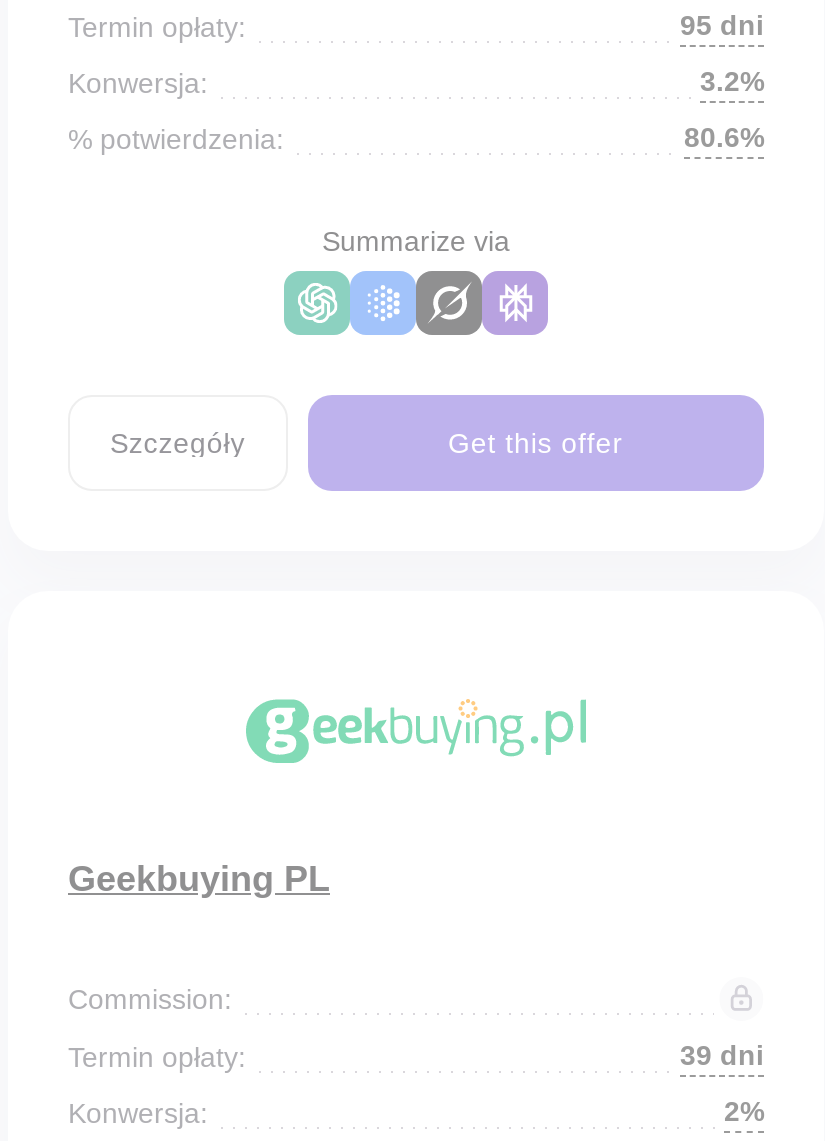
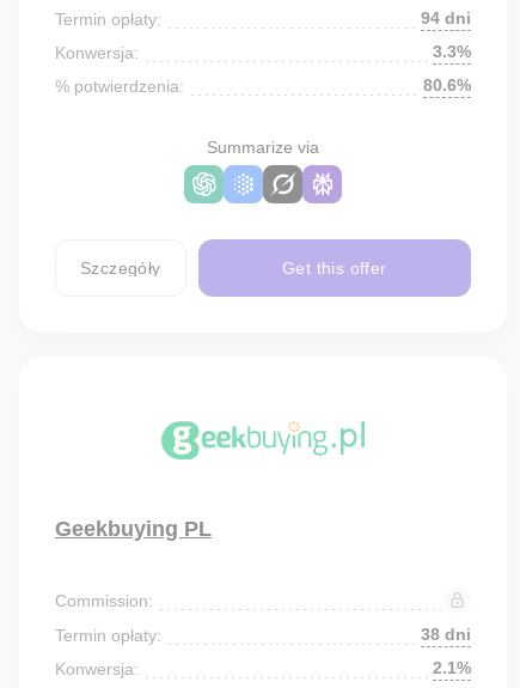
- 95 dni
+ 94 dni

- 3.2%
+ 3.3%

- 39 dni
+ 38 dni

- 2%
+ 2.1%
